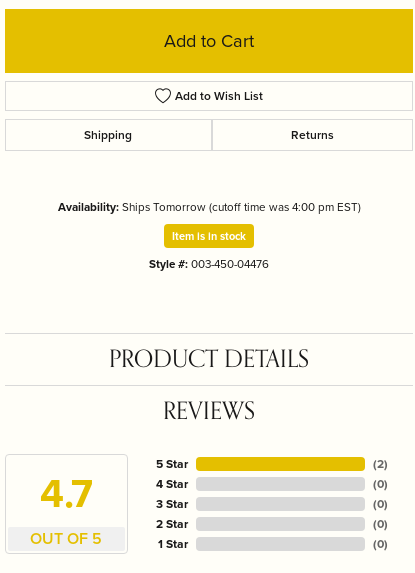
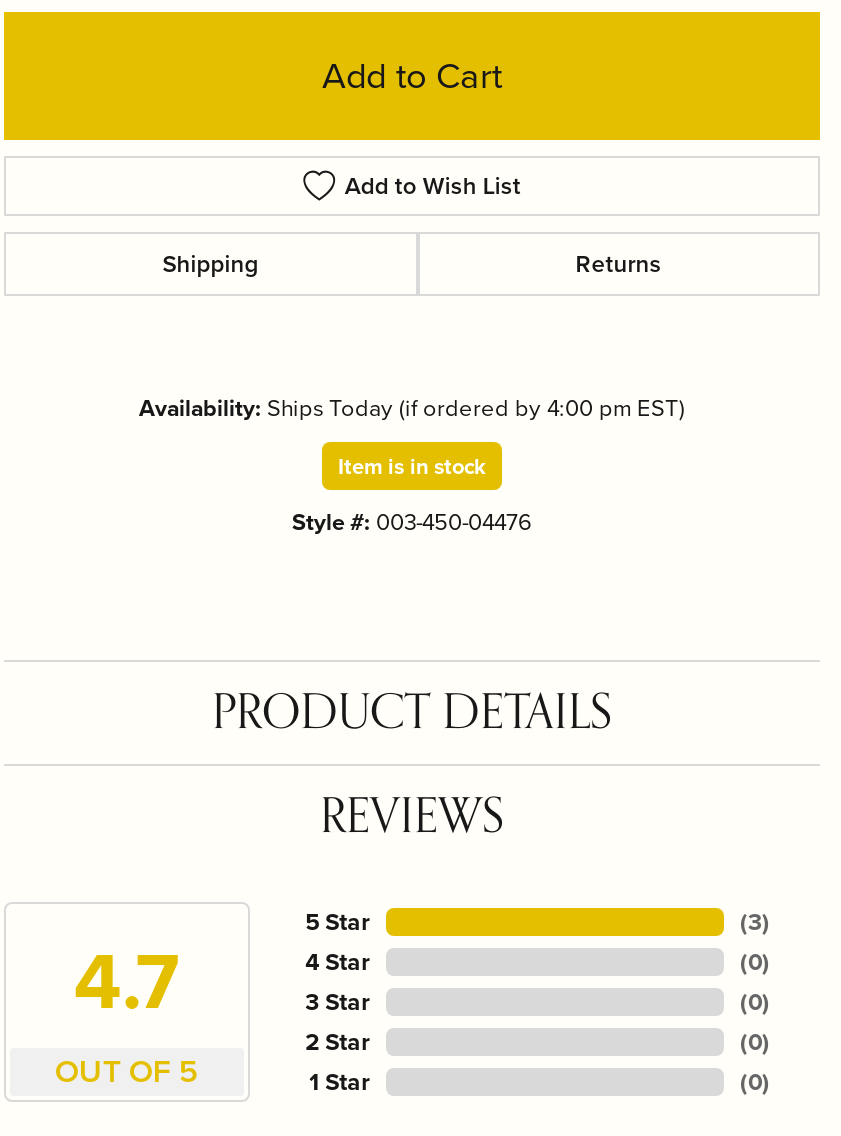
- Availability: Ships Tomorrow (cutoff time was 4:00 pm EST)
+ Availability: Ships Today (if ordered by 4:00 pm EST)

- (2)
+ (3)
